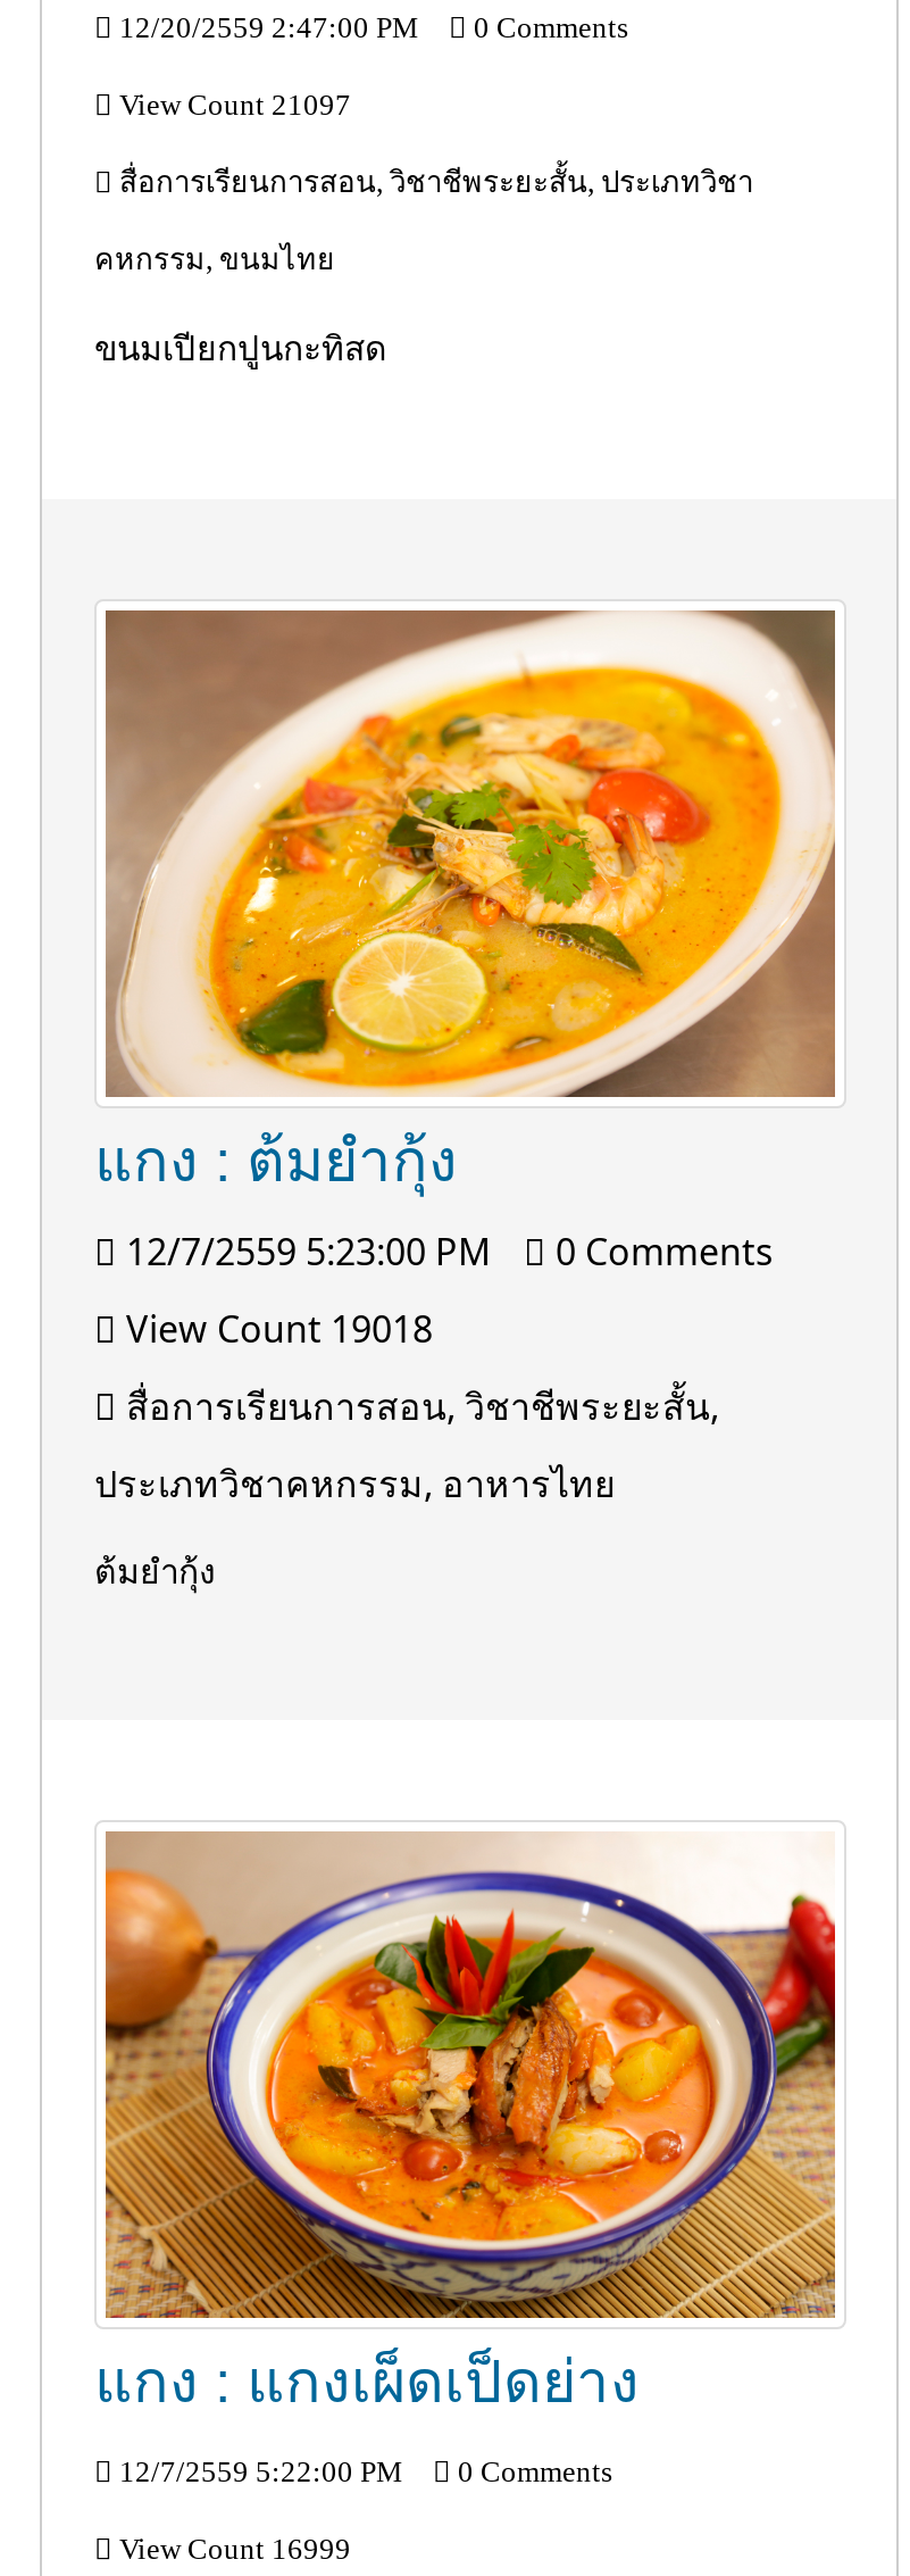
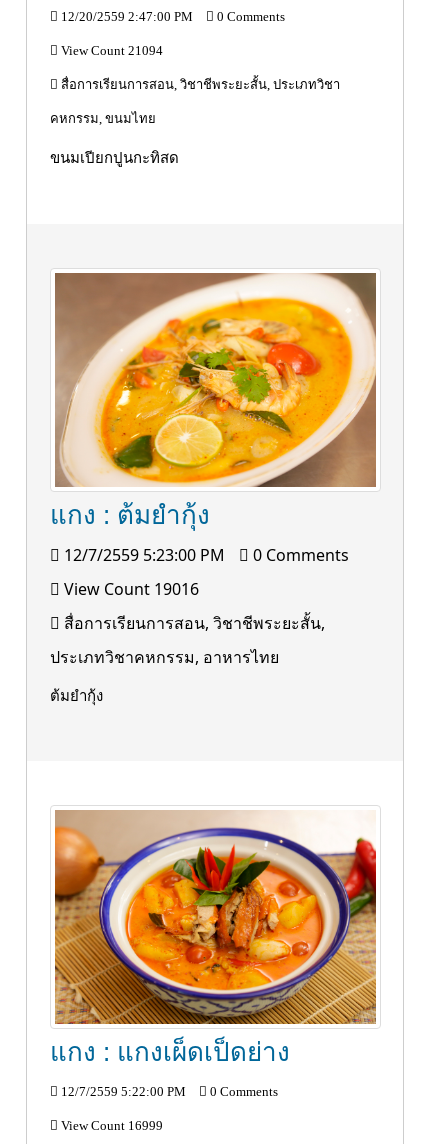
- View Count 21097
+ View Count 21094

- View Count 19018
+ View Count 19016
